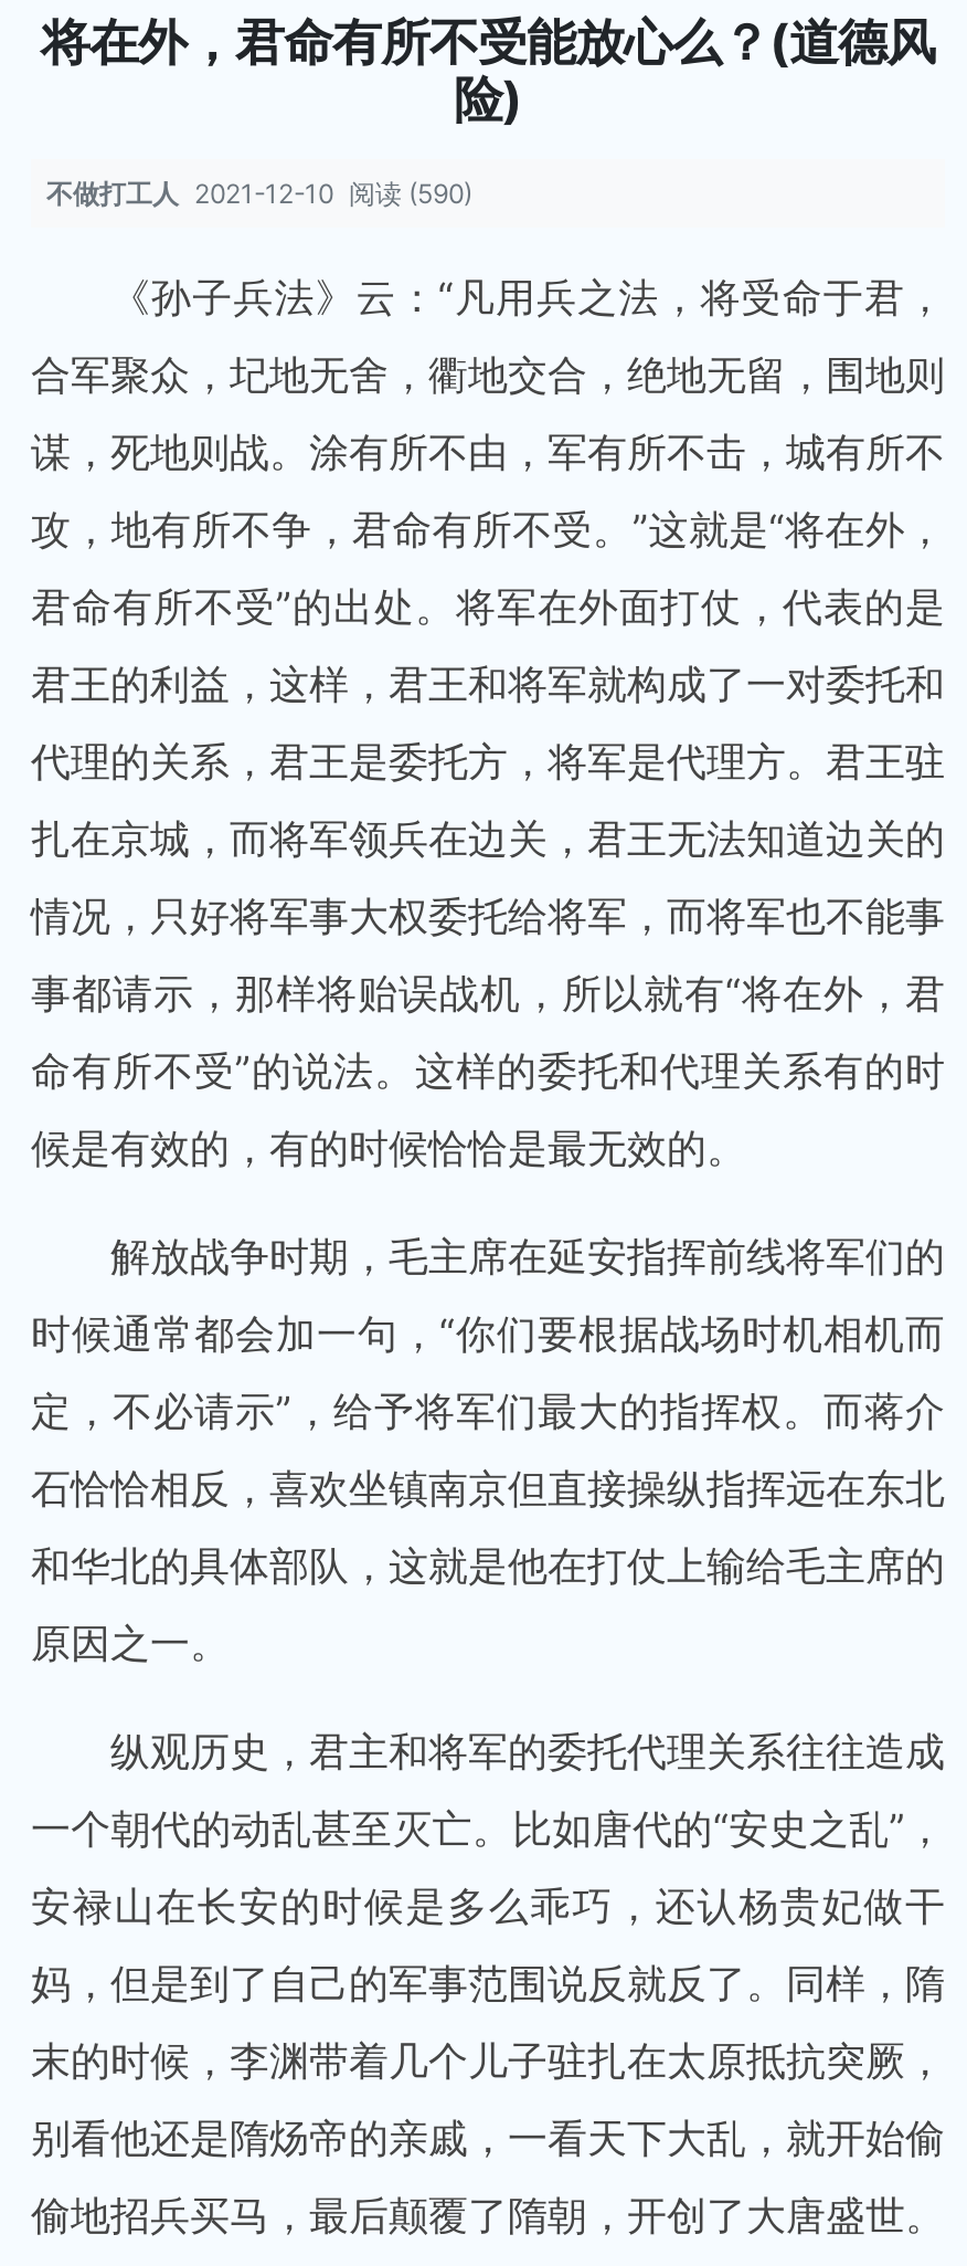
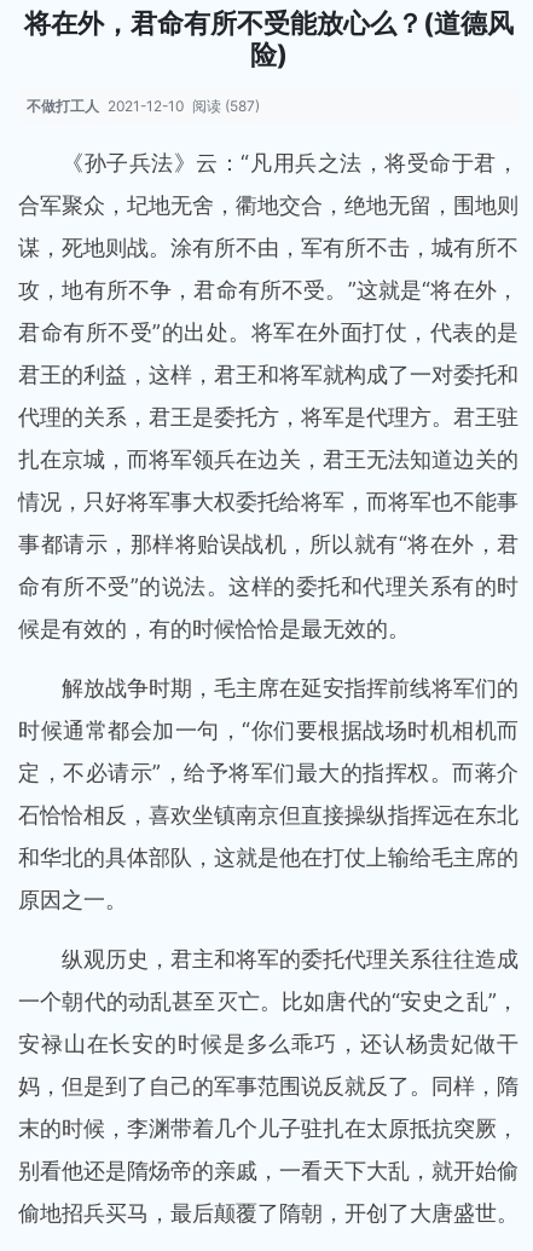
- 不做打工人 2021-12-10 阅读 (590)
+ 不做打工人 2021-12-10 阅读 (587)
